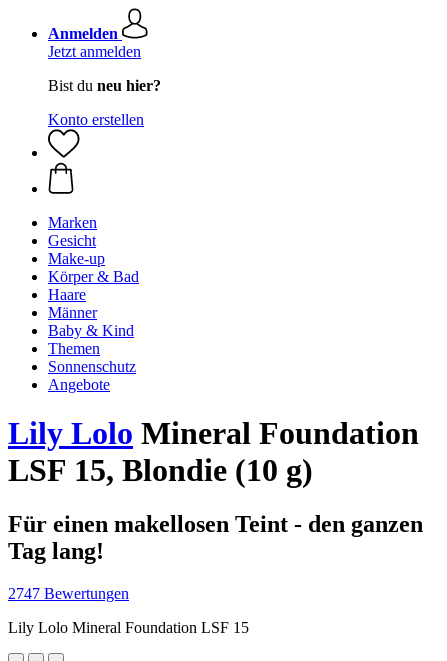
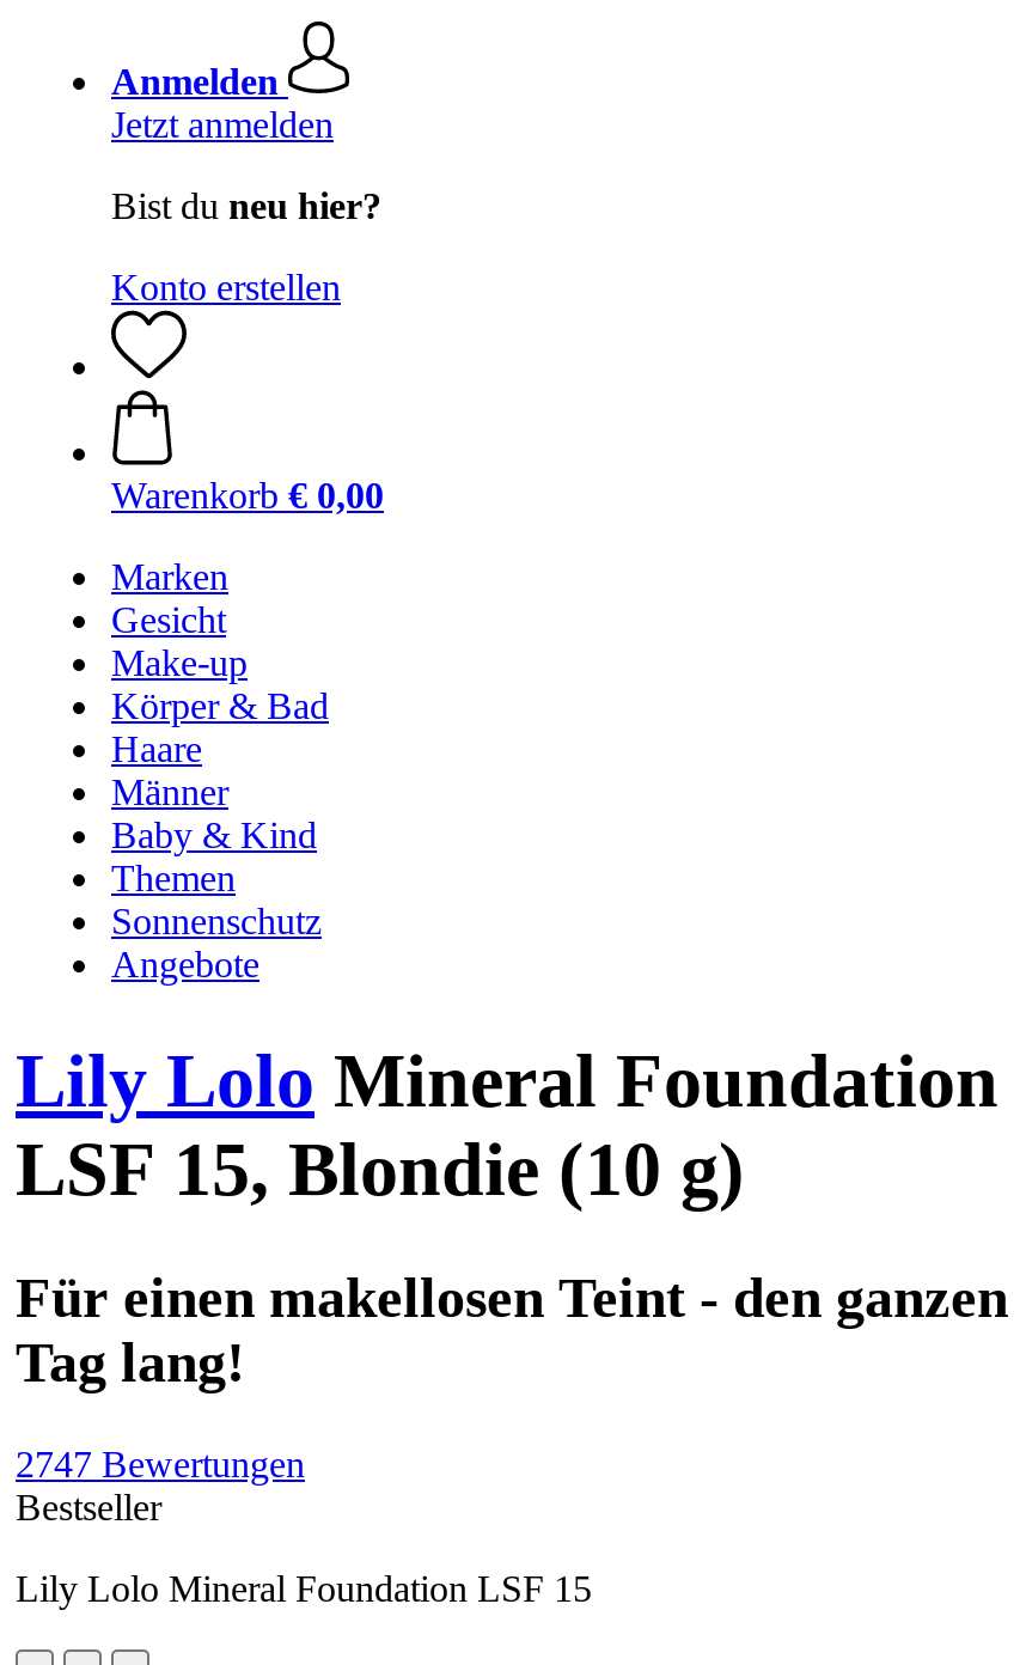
+ Warenkorb € 0,00

+ Bestseller
